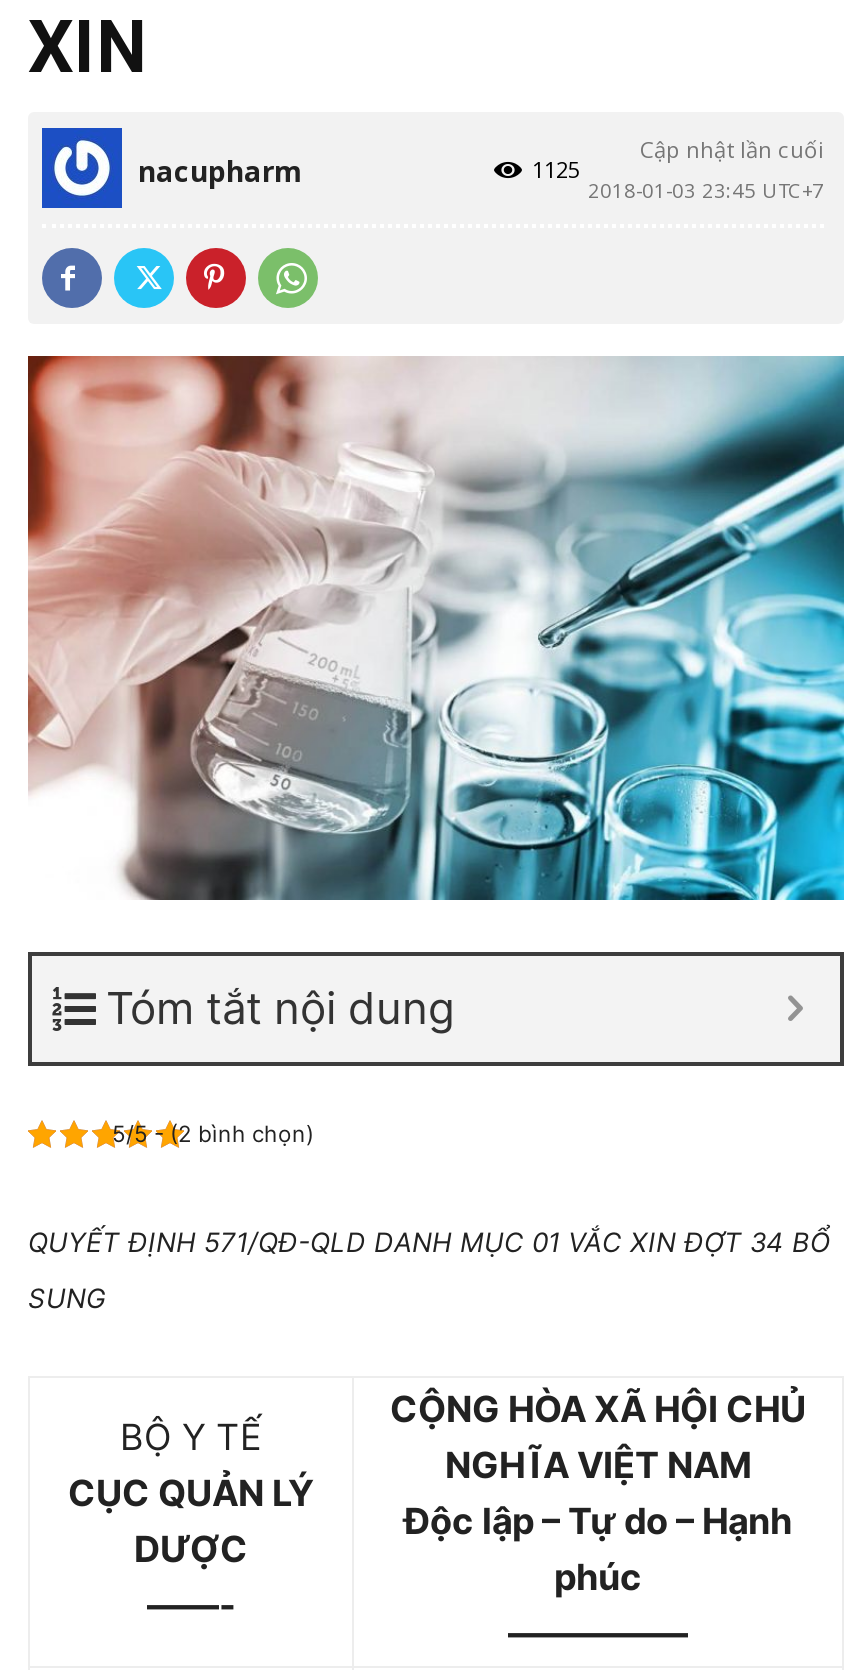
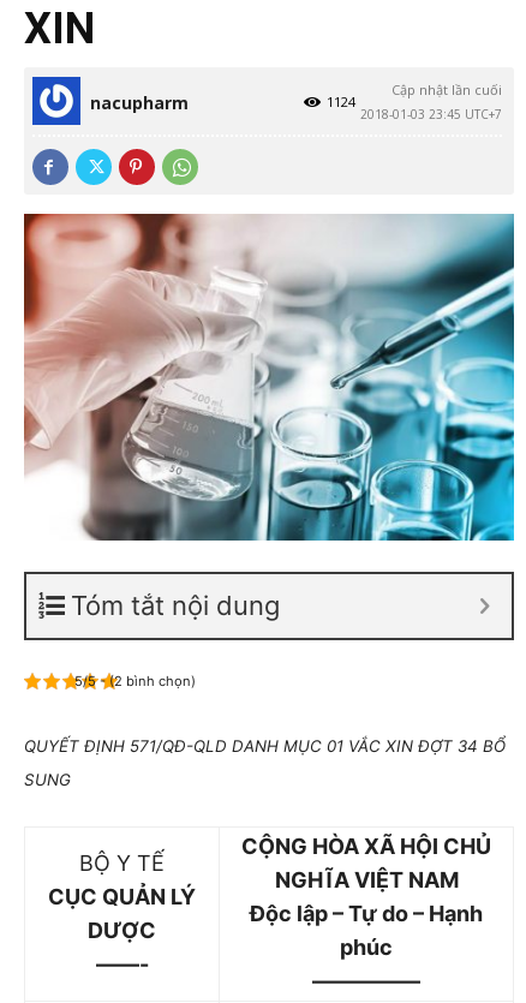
- 1125
+ 1124
